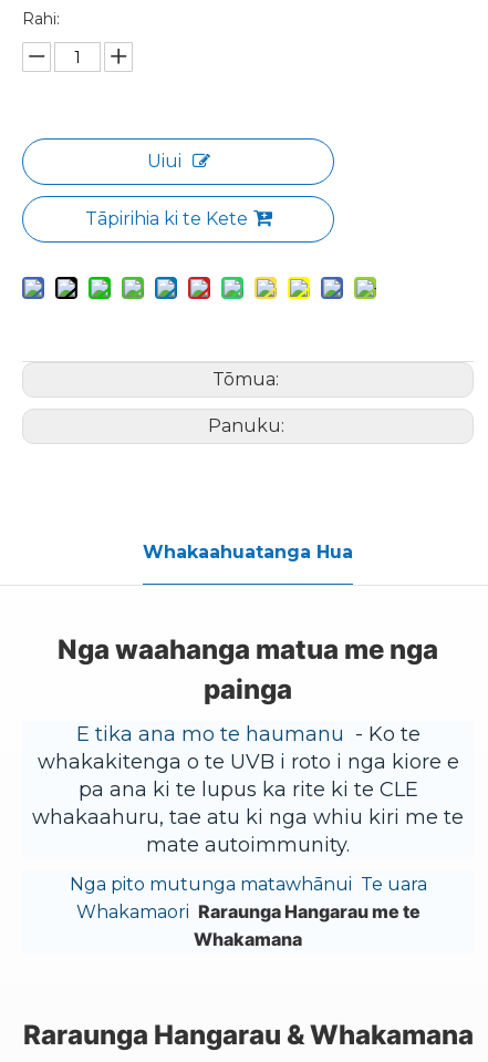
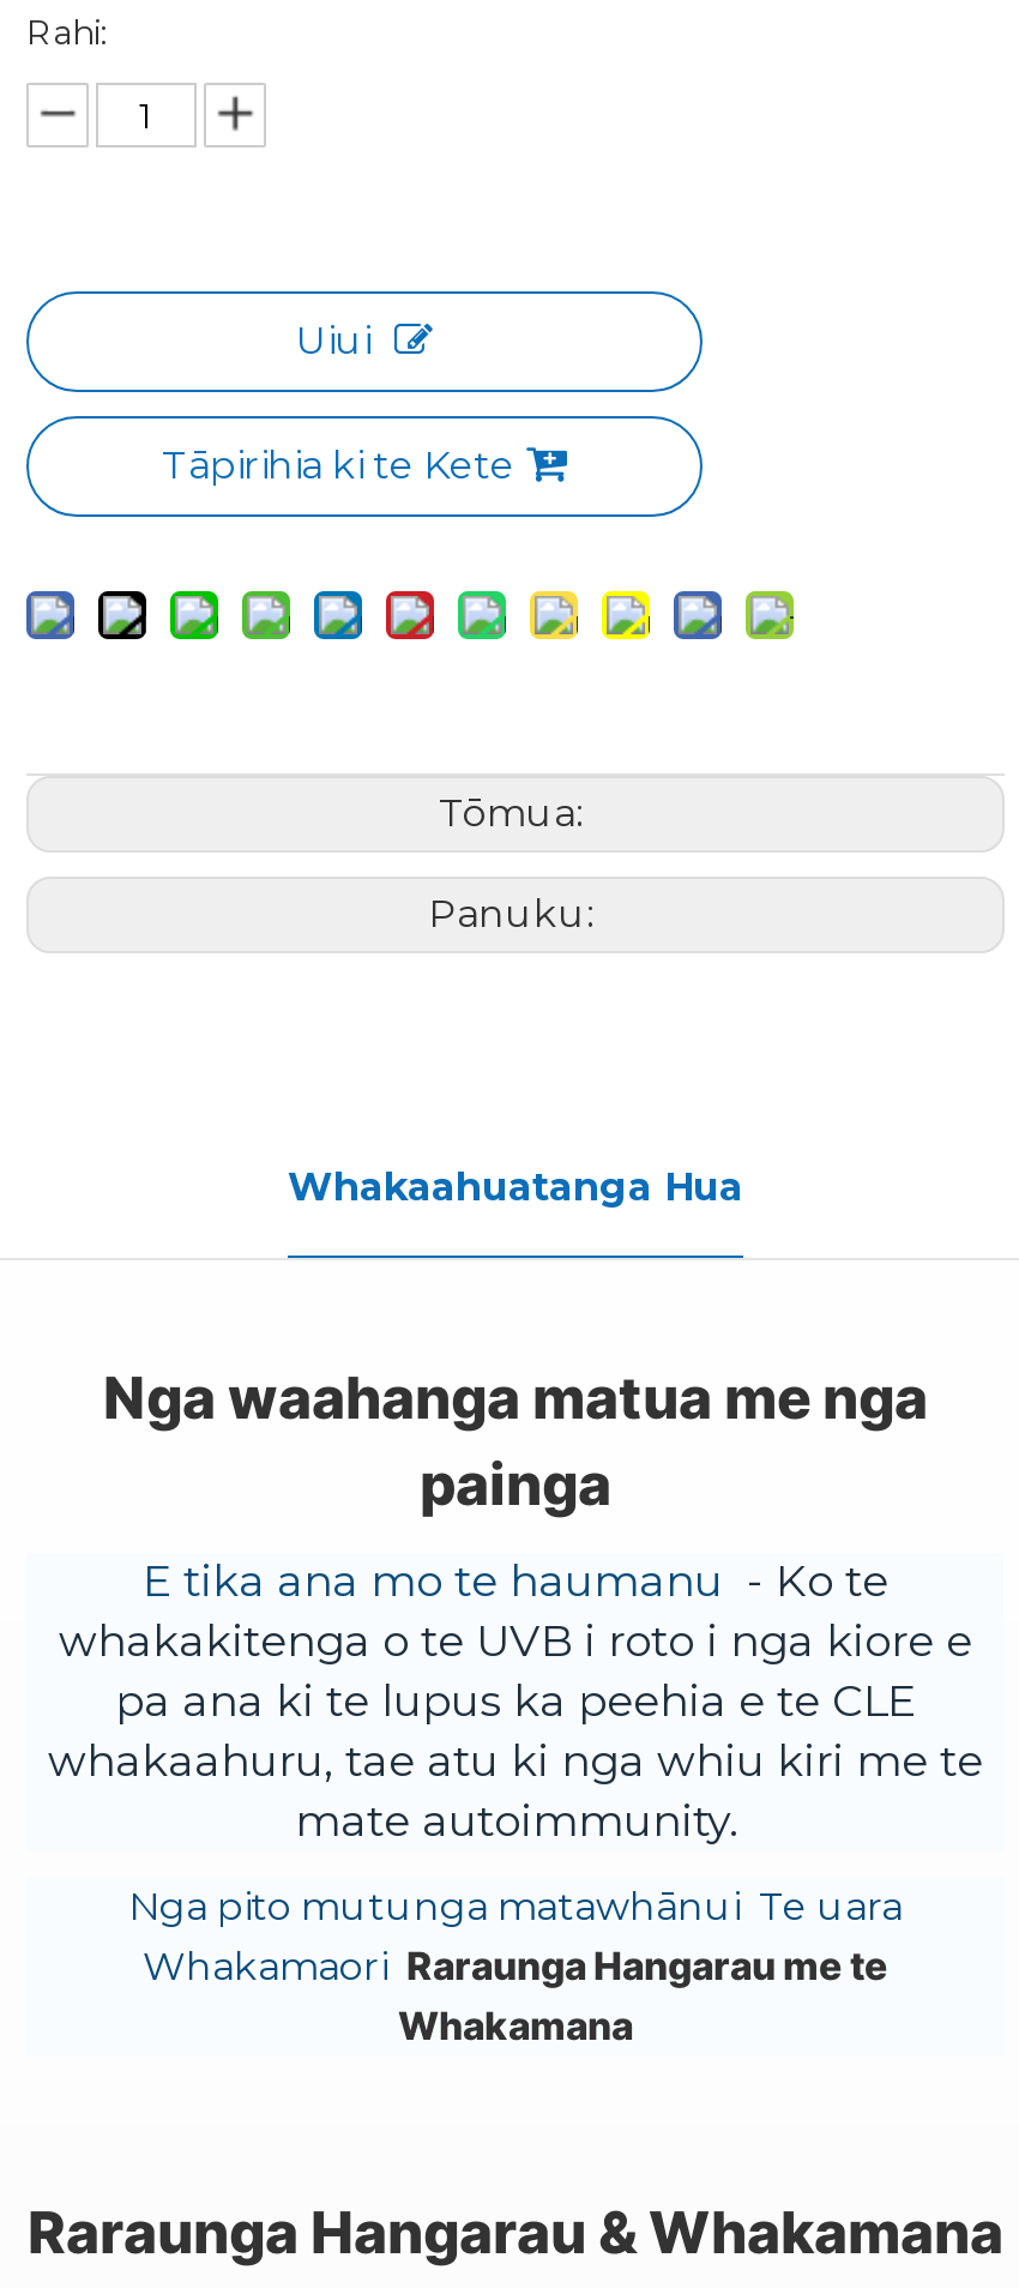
- pa ana ki te lupus ka rite ki te CLE
+ pa ana ki te lupus ka peehia e te CLE
